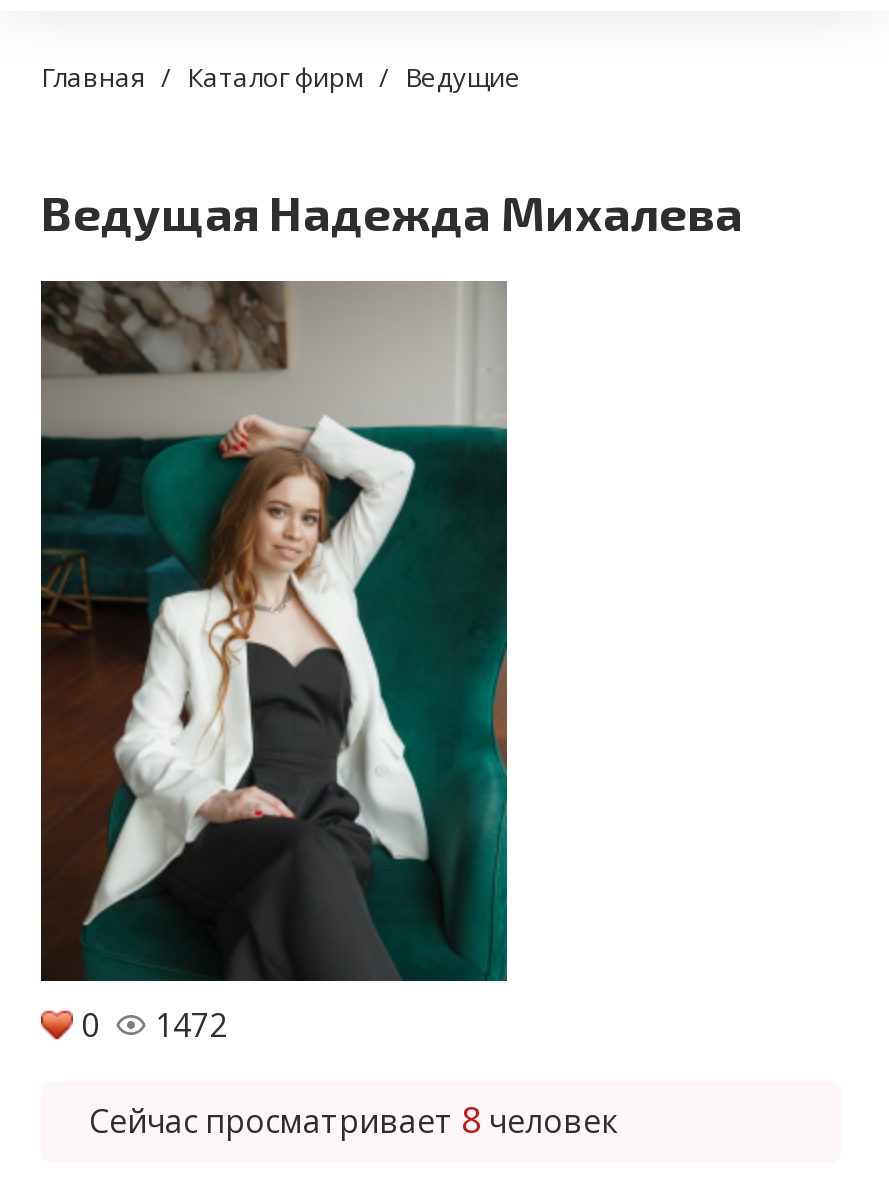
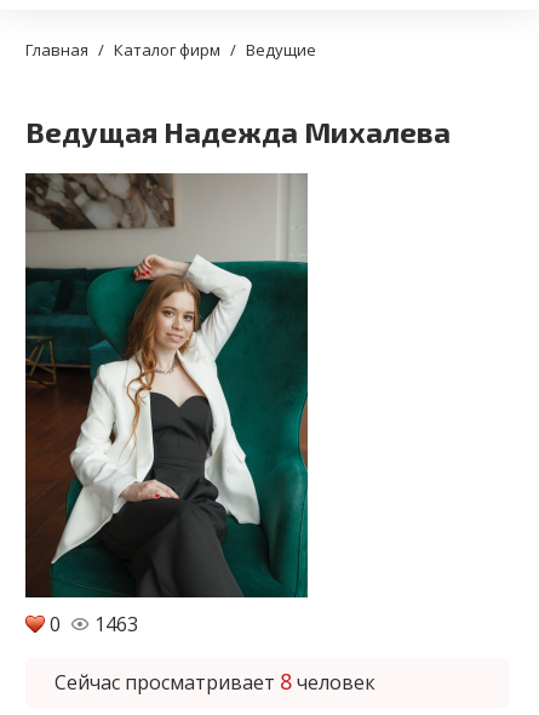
- 0 1472
+ 0 1463
